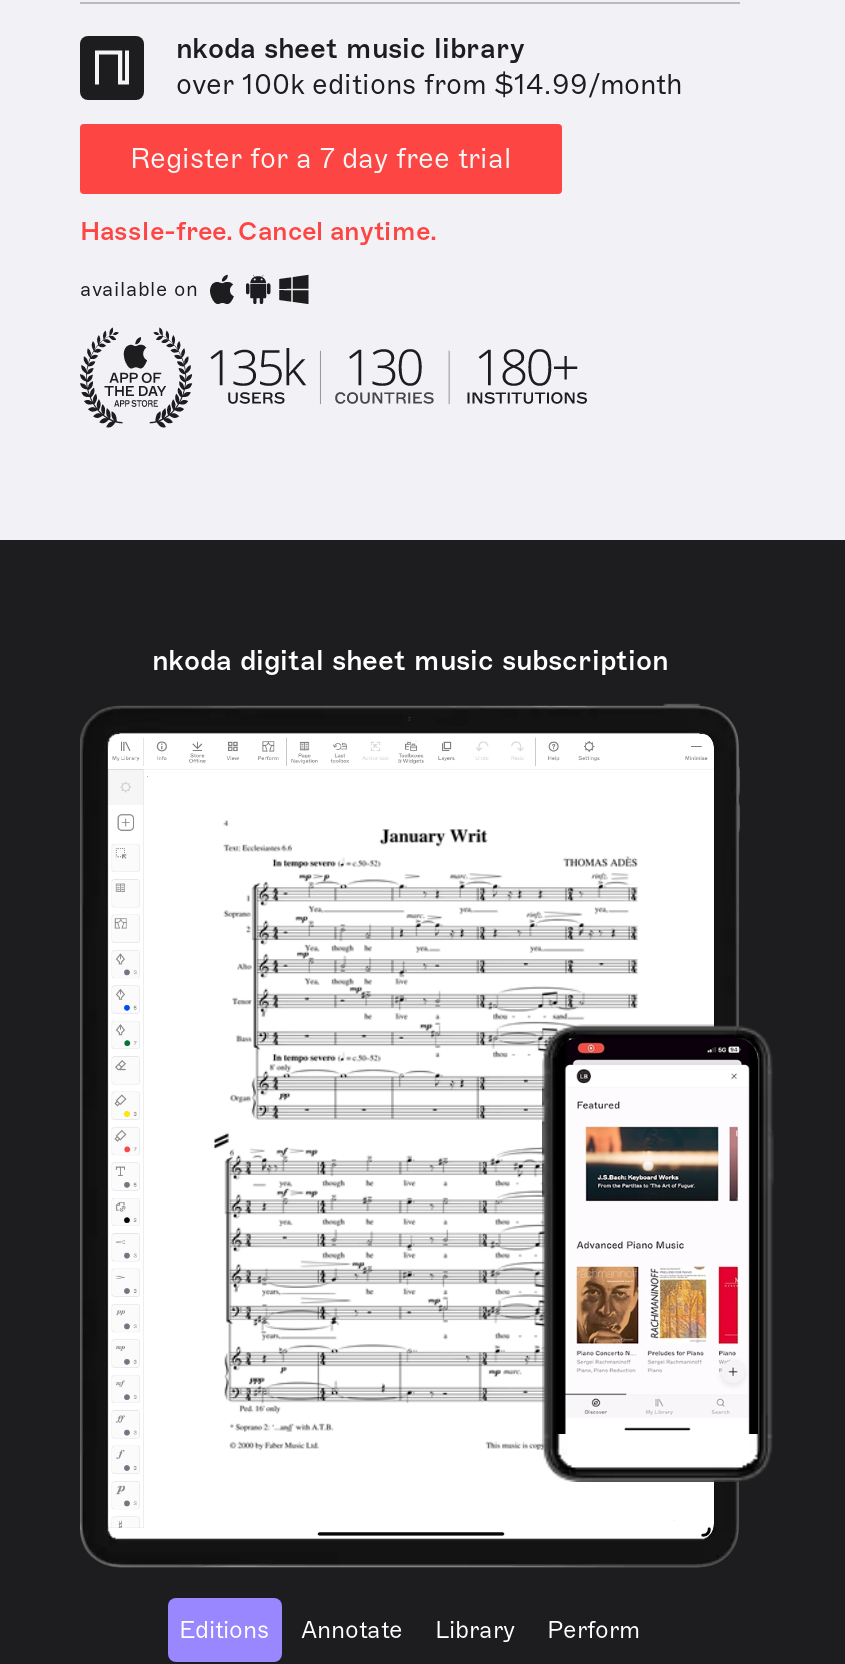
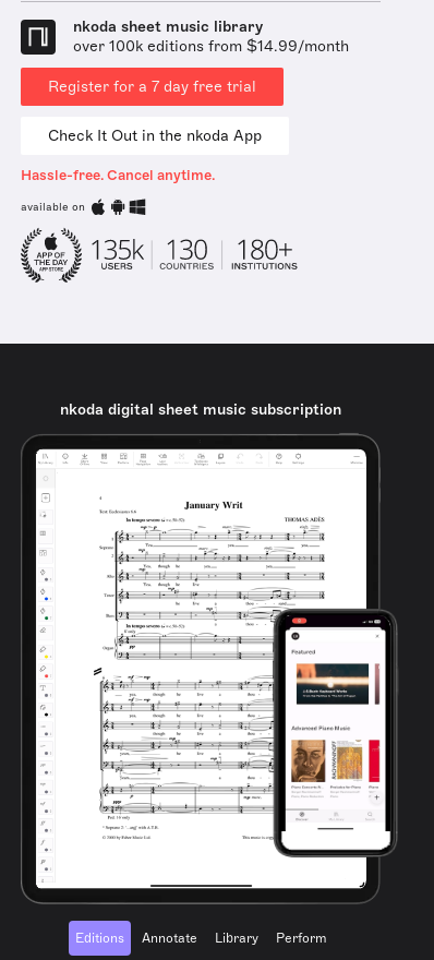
+ Check It Out in the nkoda App
